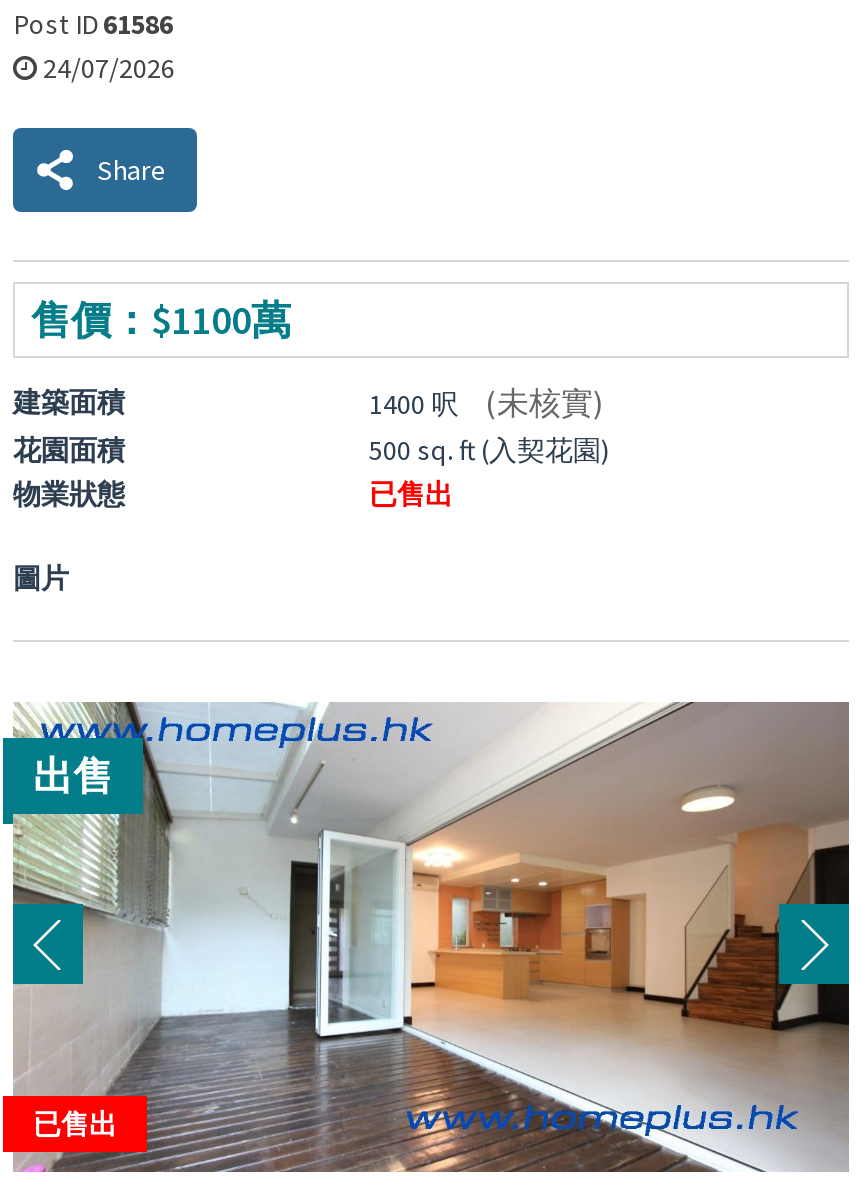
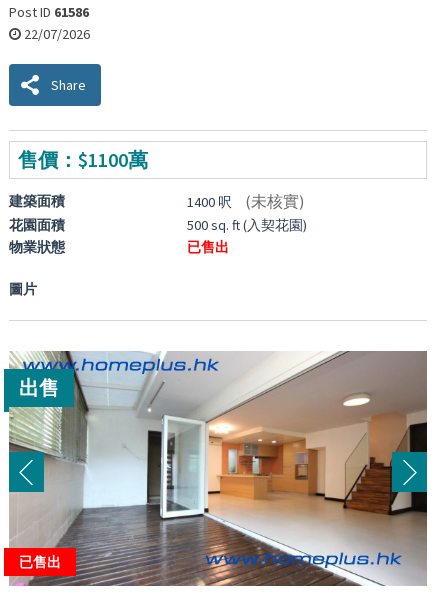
- 24/07/2026
+ 22/07/2026
